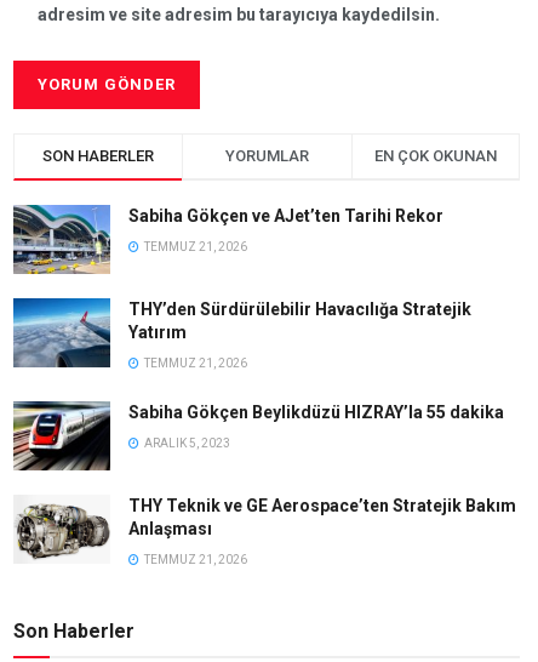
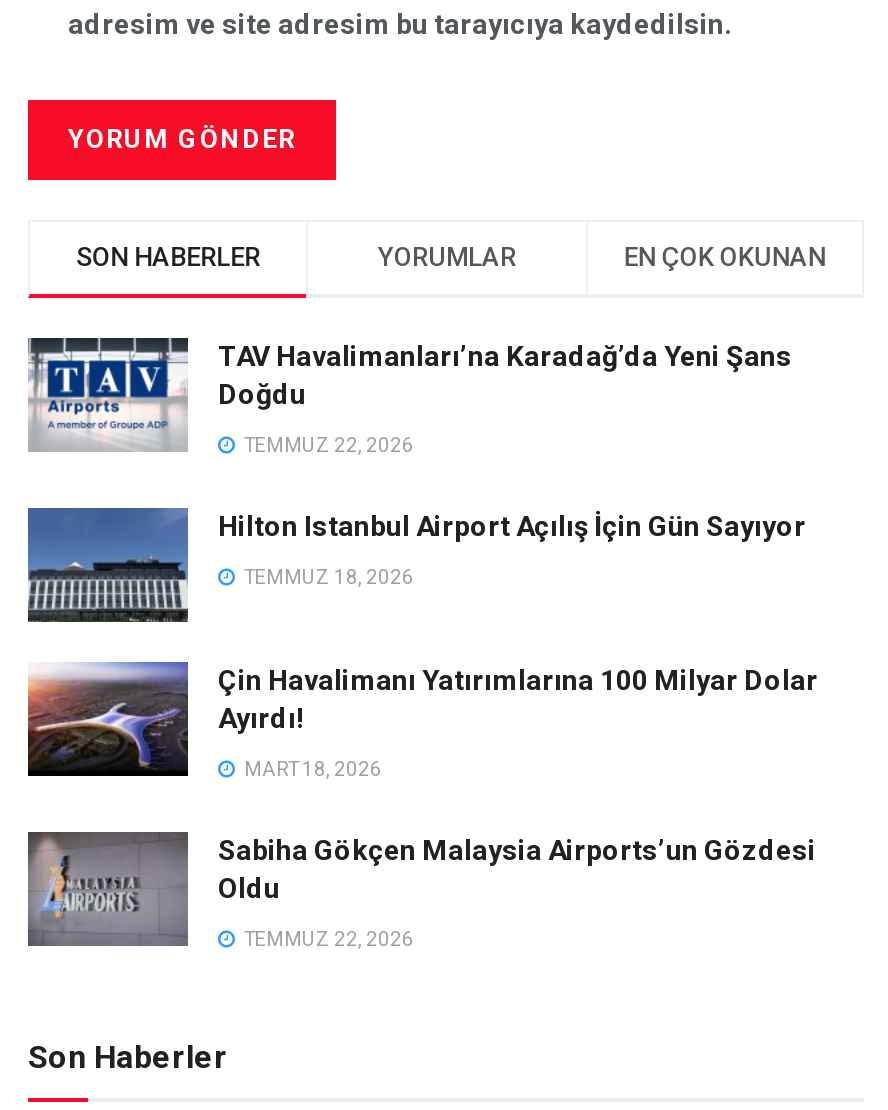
- [image]
- Sabiha Gökçen ve AJet’ten Tarihi Rekor
+ [image]
+ TAV Havalimanları’na Karadağ’da Yeni Şans
+ Doğdu

- TEMMUZ 21, 2026
+ TEMMUZ 22, 2026

- [image]
- THY’den Sürdürülebilir Havacılığa Stratejik
- Yatırım
+ [image]
+ Hilton Istanbul Airport Açılış İçin Gün Sayıyor

- TEMMUZ 21, 2026
+ TEMMUZ 18, 2026

- [image]
- Sabiha Gökçen Beylikdüzü HIZRAY’la 55 dakika
+ [image]
+ Çin Havalimanı Yatırımlarına 100 Milyar Dolar
+ Ayırdı!

- ARALIK 5, 2023
+ MART 18, 2026

- [image]
- THY Teknik ve GE Aerospace’ten Stratejik Bakım
- Anlaşması
+ [image]
+ Sabiha Gökçen Malaysia Airports’un Gözdesi
+ Oldu

- TEMMUZ 21, 2026
+ TEMMUZ 22, 2026
